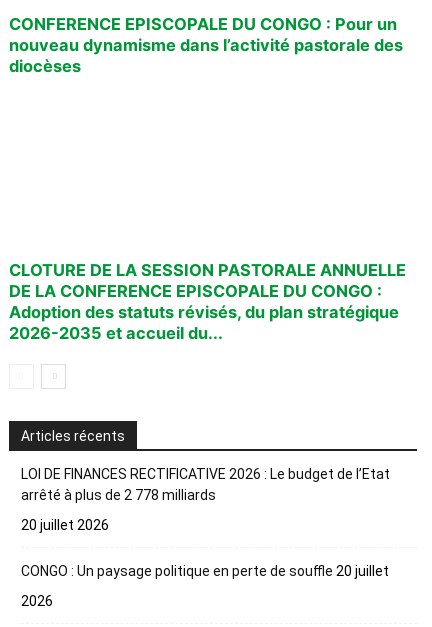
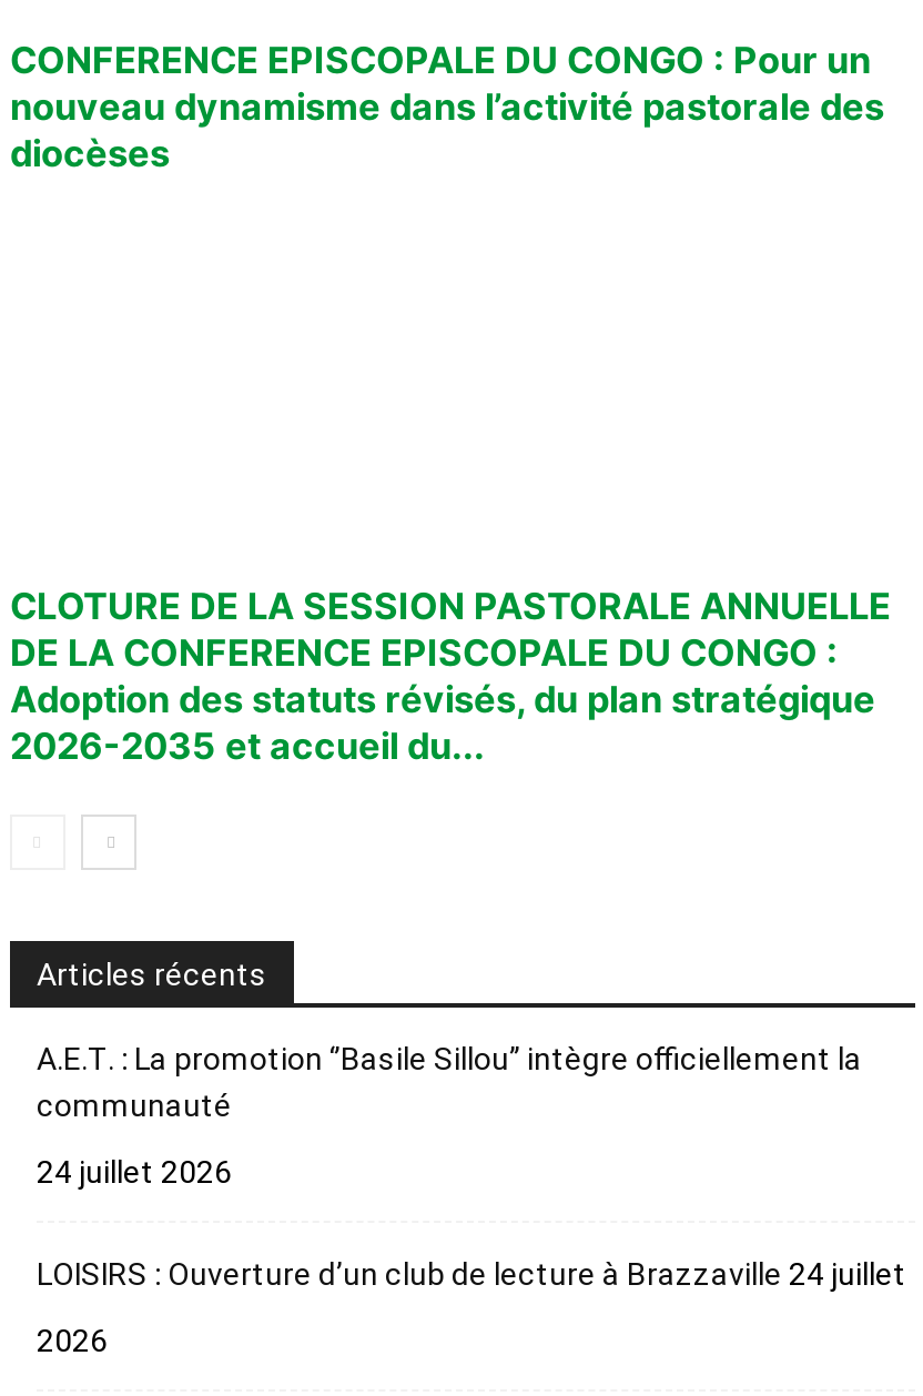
- LOI DE FINANCES RECTIFICATIVE 2026 : Le budget de l’Etat
- arrêté à plus de 2 778 milliards
+ A.E.T. : La promotion ‘’Basile Sillou’’ intègre officiellement la
+ communauté

- 20 juillet 2026
+ 24 juillet 2026

- CONGO : Un paysage politique en perte de souffle 20 juillet
+ LOISIRS : Ouverture d’un club de lecture à Brazzaville 24 juillet
